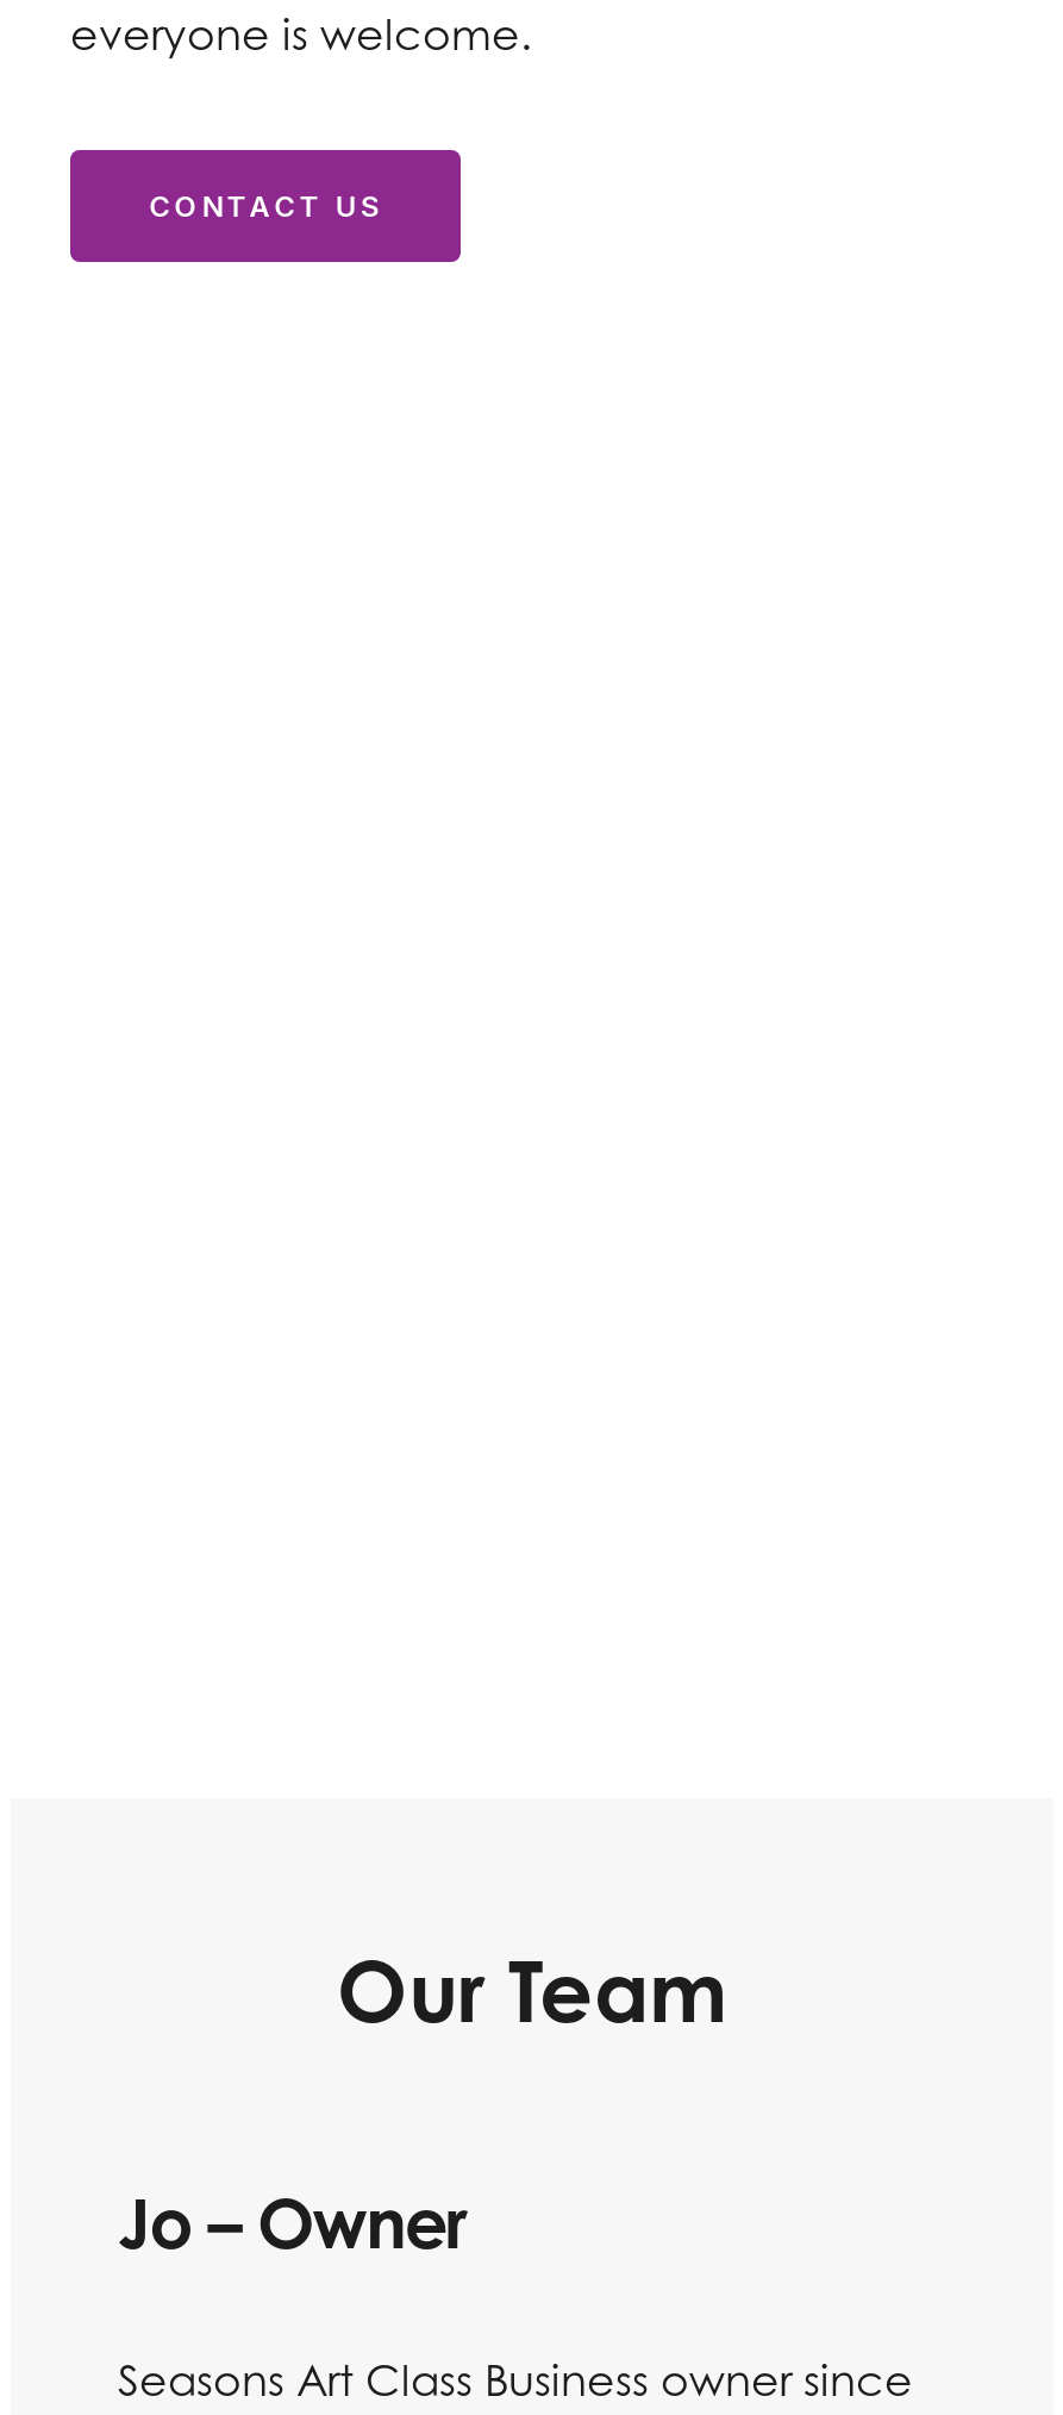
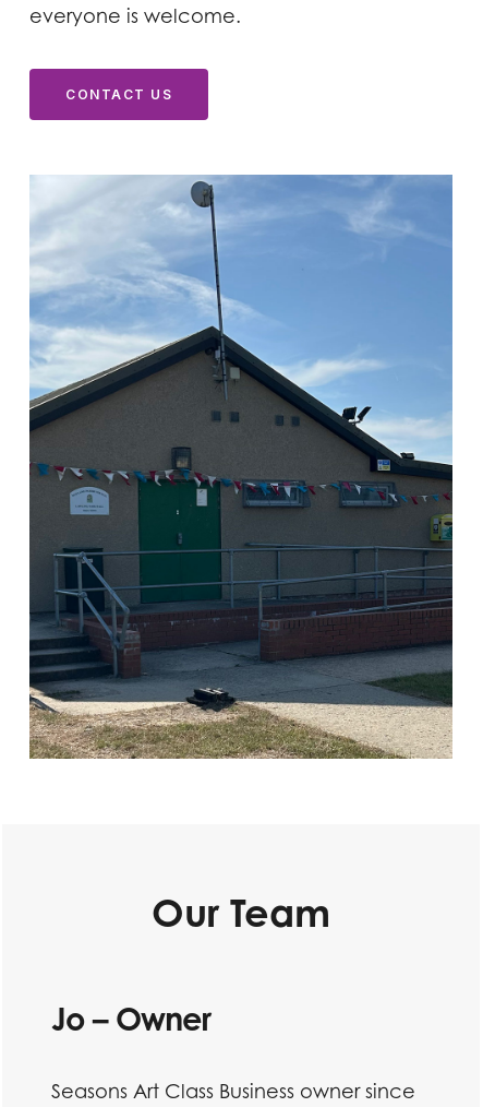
+ [image]
